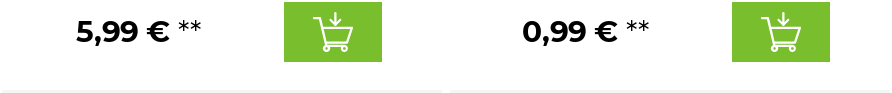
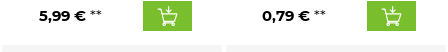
- 0,99 €
+ 0,79 €
